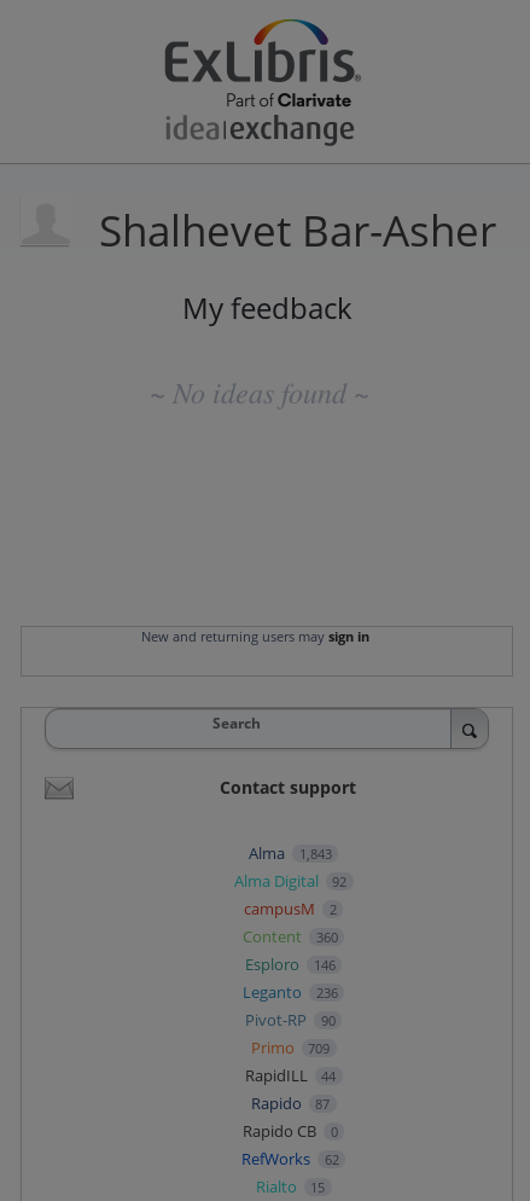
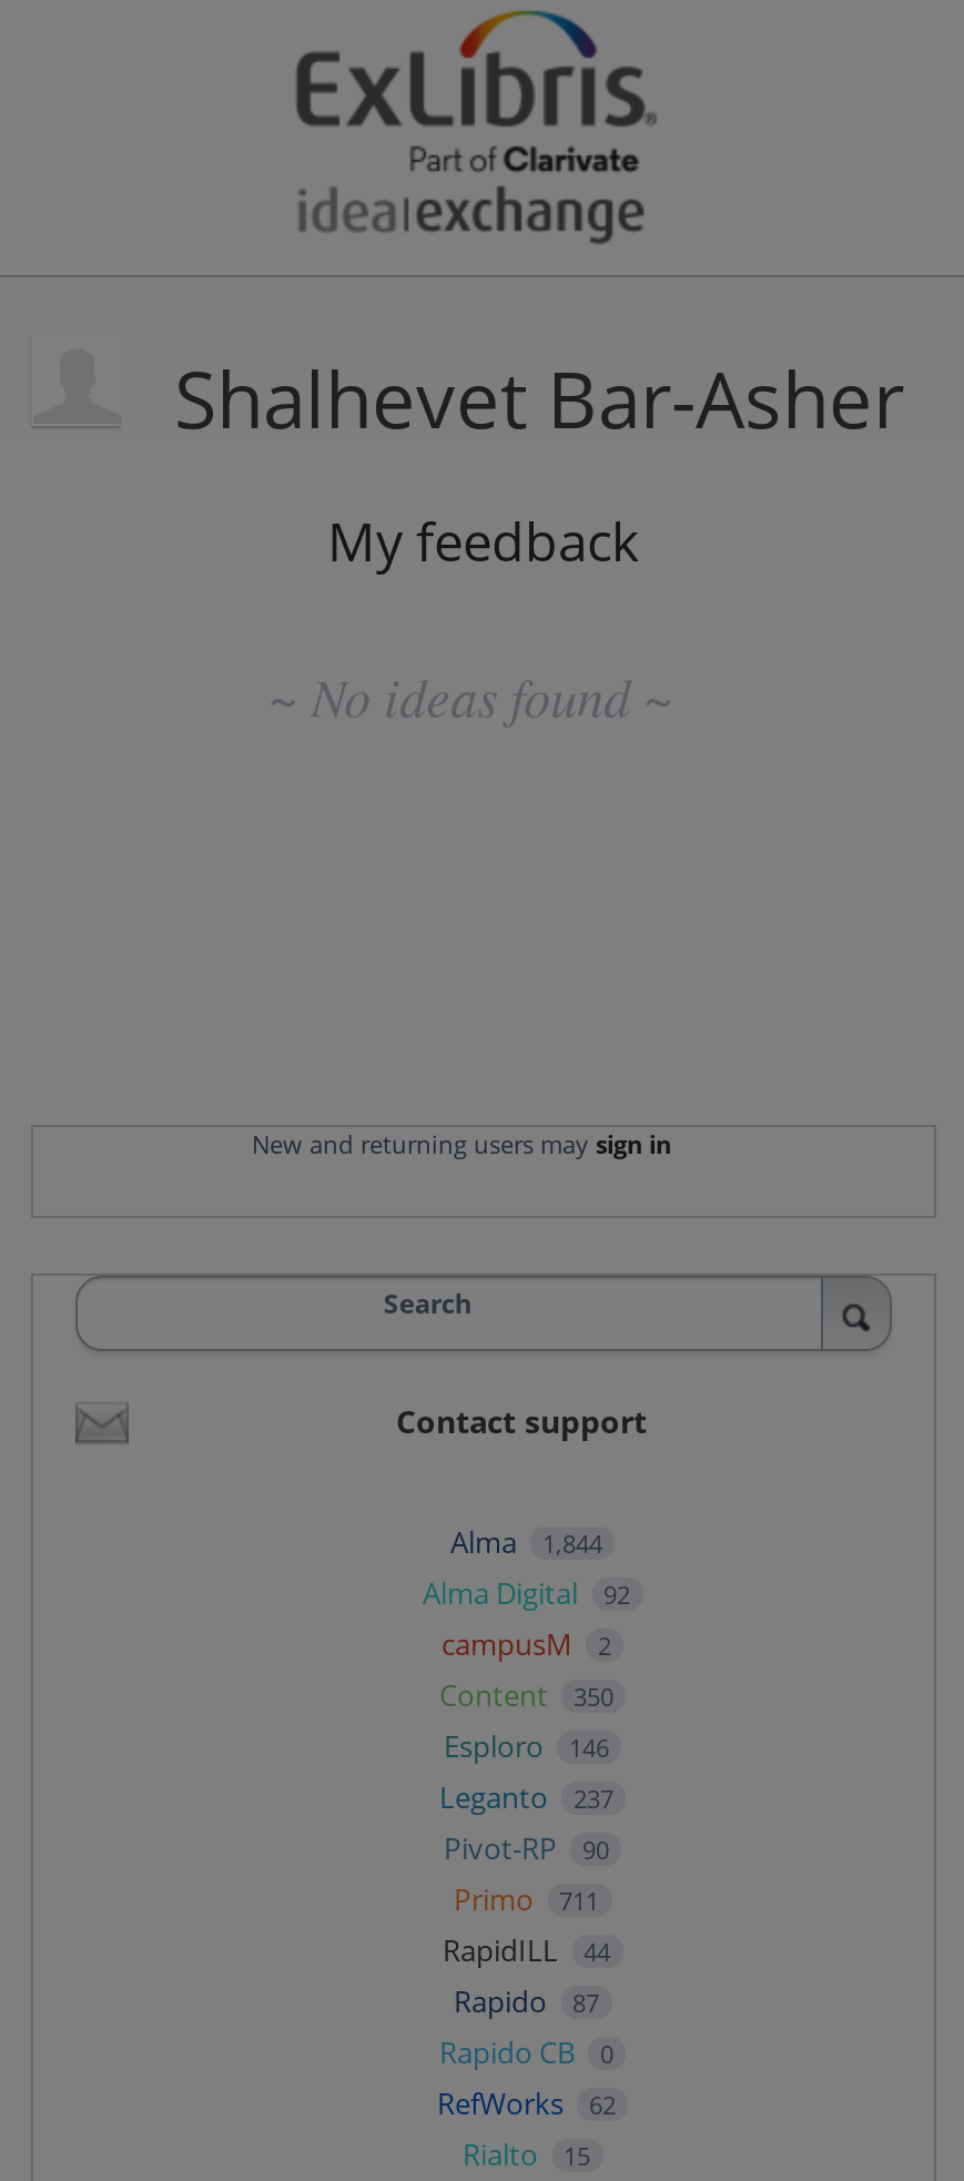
- Alma 1,843
+ Alma 1,844

- Content 360
+ Content 350

- Leganto 236
+ Leganto 237

- Primo 709
+ Primo 711
